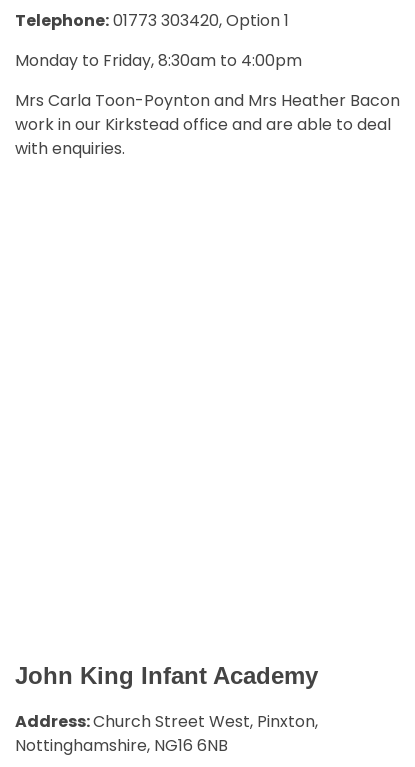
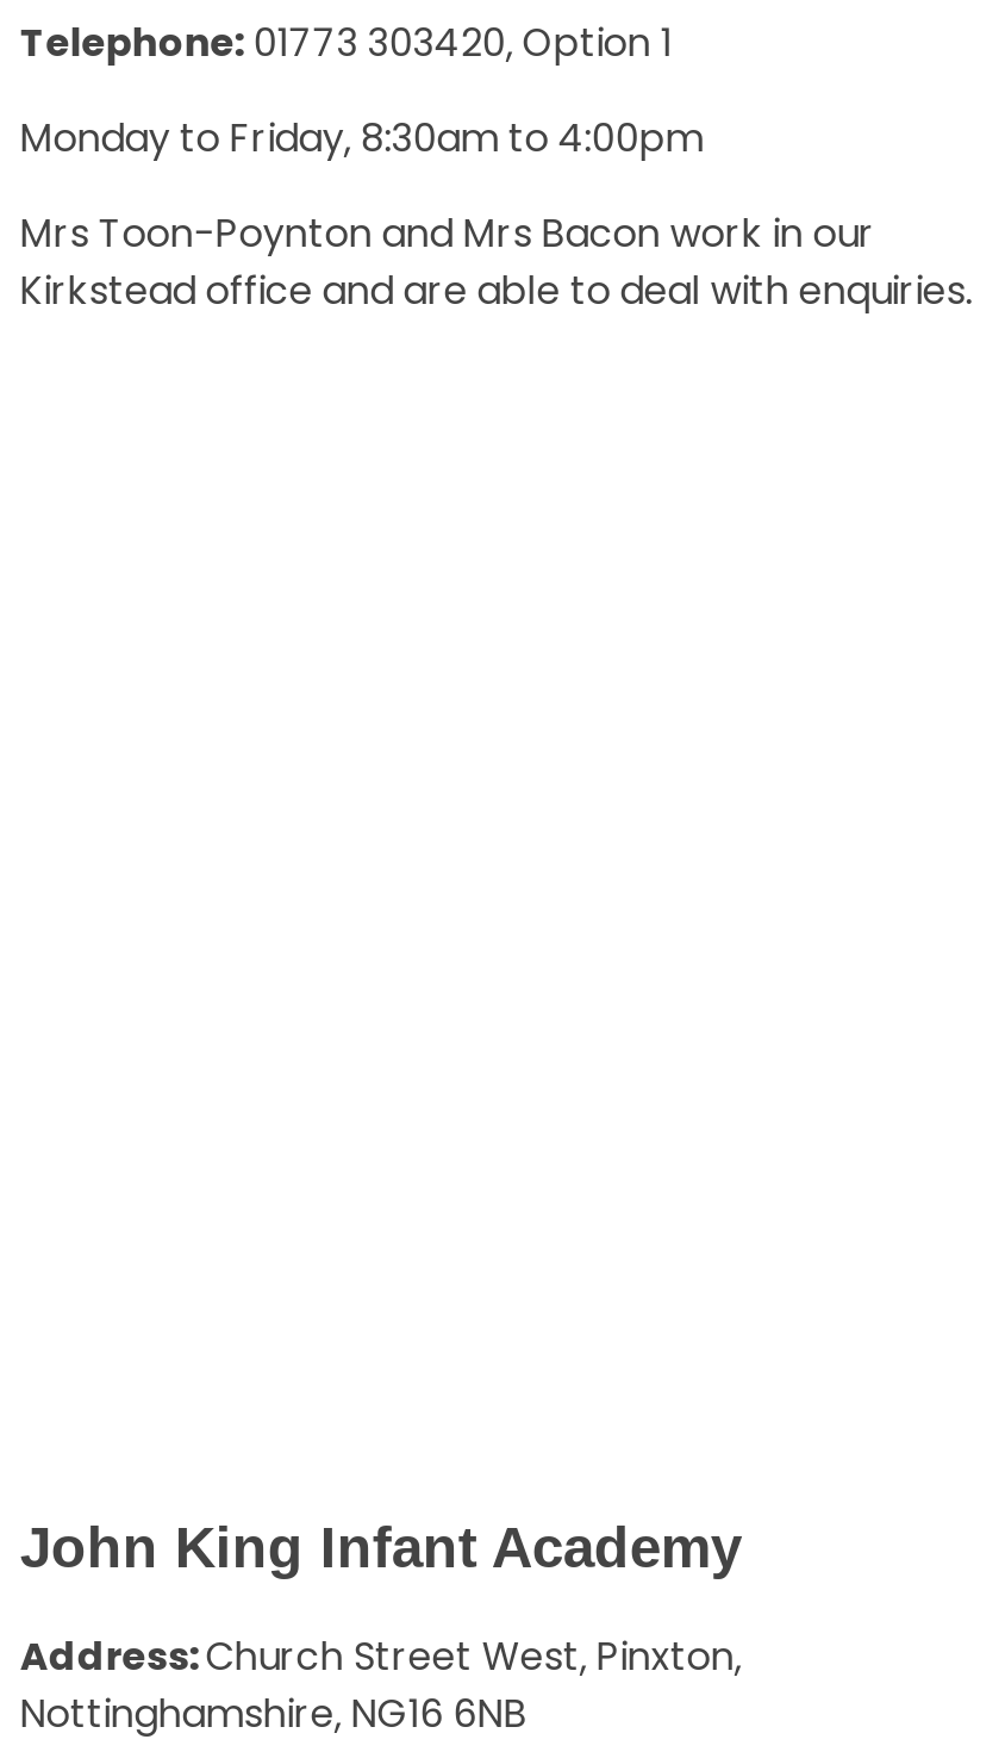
- Mrs Carla Toon-Poynton and Mrs Heather Bacon
- work in our Kirkstead office and are able to deal
- with enquiries.
+ Mrs Toon-Poynton and Mrs Bacon work in our
+ Kirkstead office and are able to deal with enquiries.
